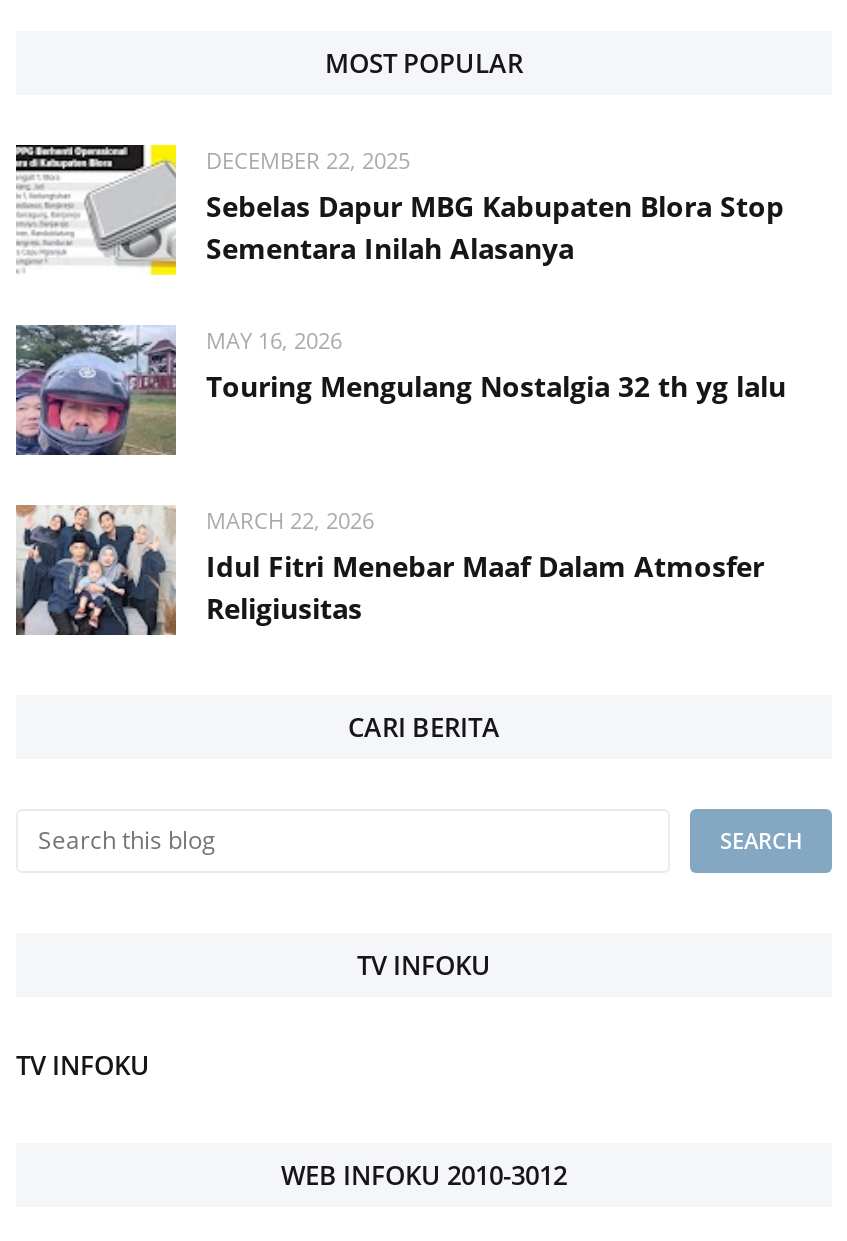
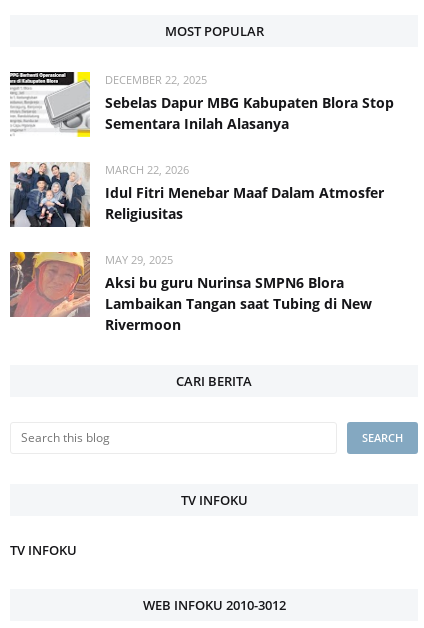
- [image]
- MAY 16, 2026
- Touring Mengulang Nostalgia 32 th yg lalu

moved up: [image] | MARCH 22, 2026 | Idul Fitri Menebar Maaf Dalam Atmosfer | Religiusitas

+ [image]
+ MAY 29, 2025
+ Aksi bu guru Nurinsa SMPN6 Blora
+ Lambaikan Tangan saat Tubing di New
+ Rivermoon
